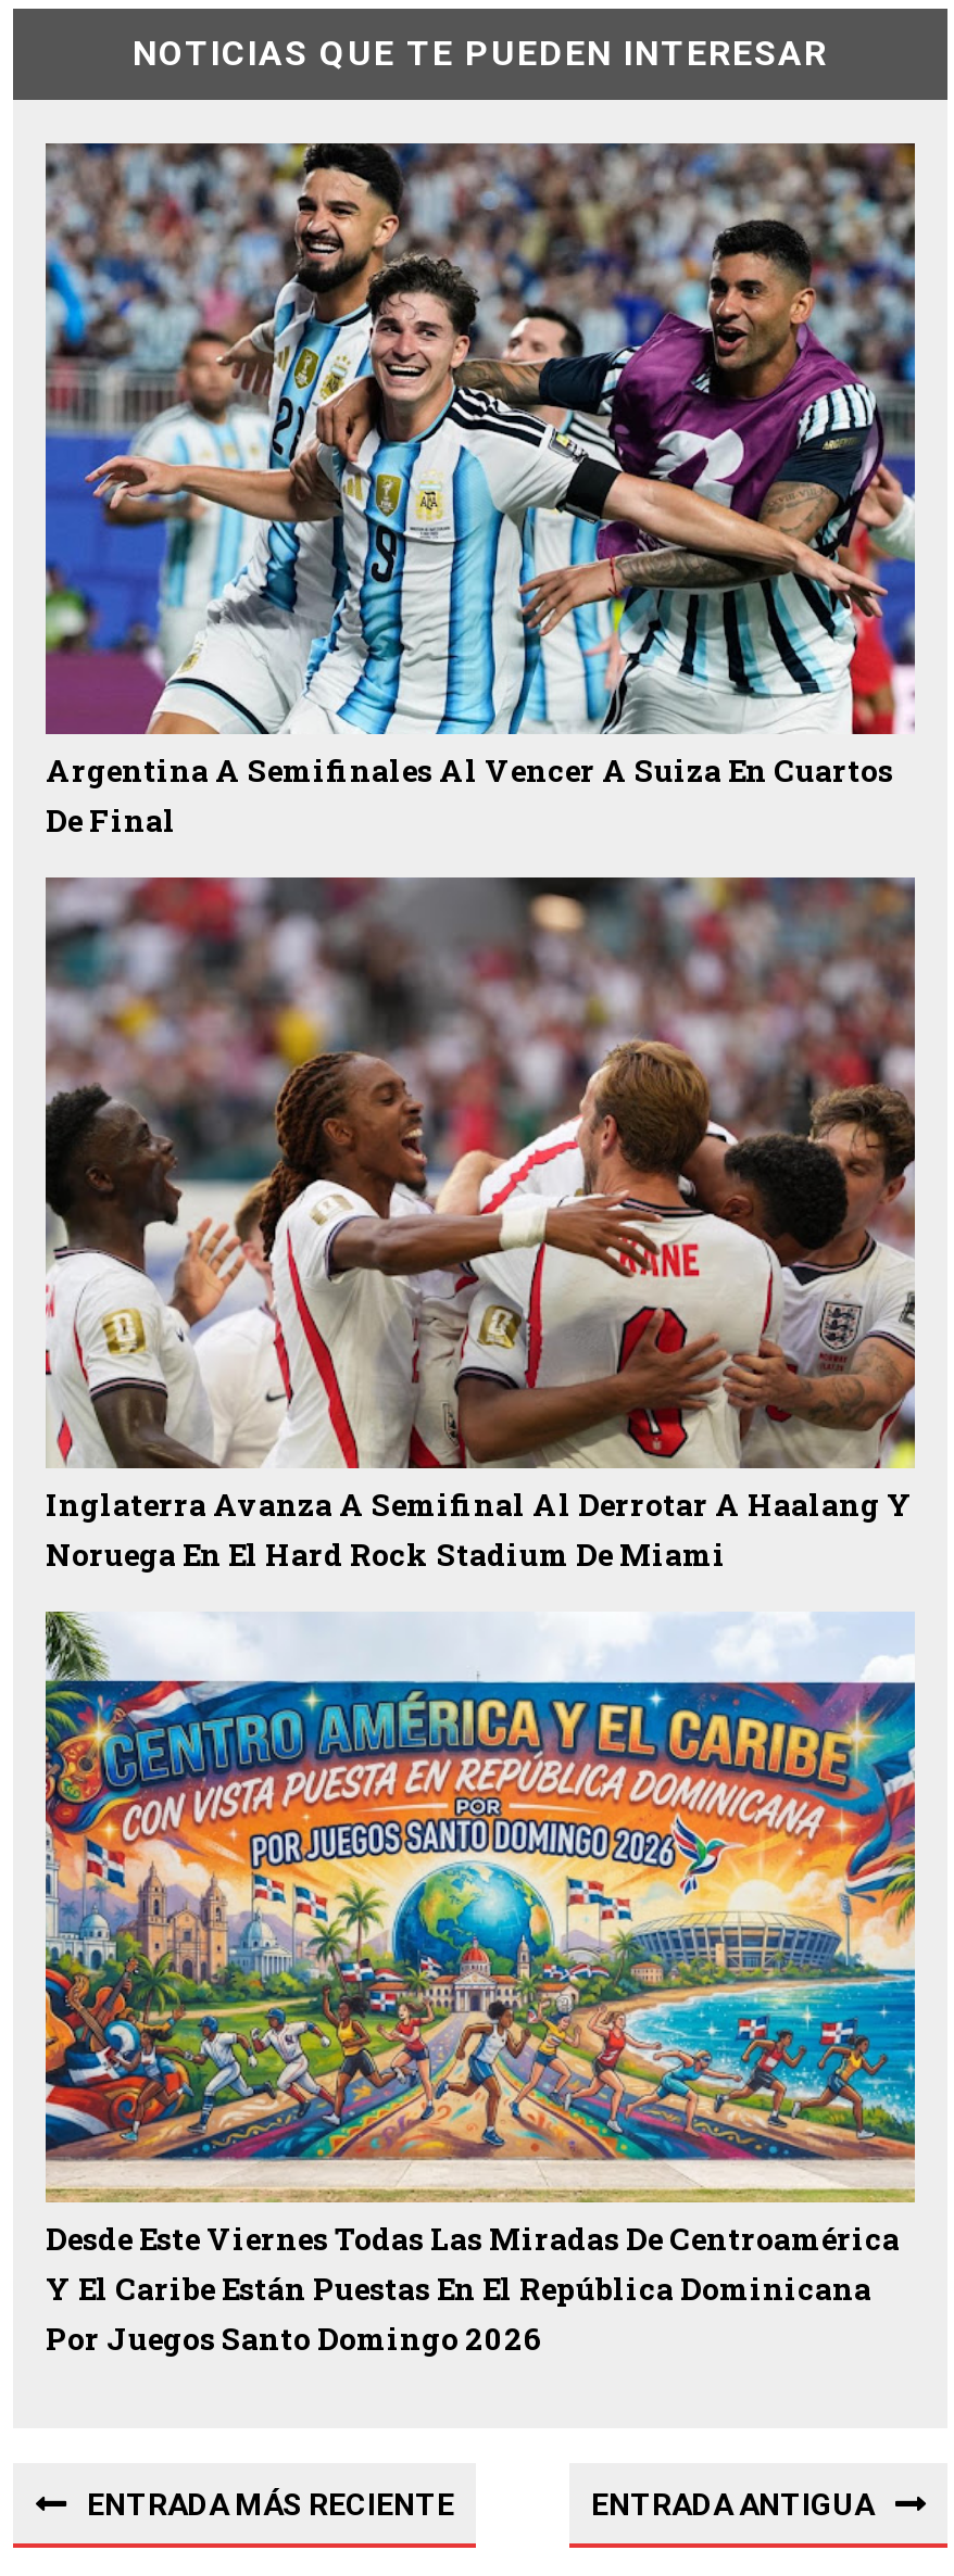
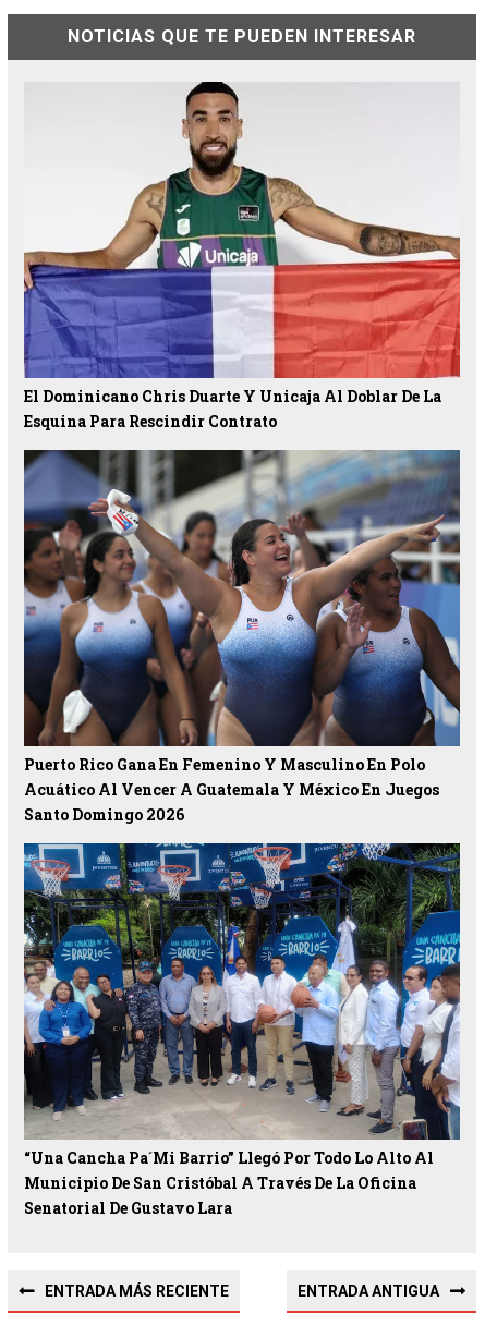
- [image]
- Argentina A Semifinales Al Vencer A Suiza En Cuartos
- De Final
+ [image]
+ El Dominicano Chris Duarte Y Unicaja Al Doblar De La
+ Esquina Para Rescindir Contrato

- [image]
- Inglaterra Avanza A Semifinal Al Derrotar A Haalang Y
- Noruega En El Hard Rock Stadium De Miami
+ [image]
+ Puerto Rico Gana En Femenino Y Masculino En Polo
+ Acuático Al Vencer A Guatemala Y México En Juegos
+ Santo Domingo 2026

- [image]
- Desde Este Viernes Todas Las Miradas De Centroamérica
- Y El Caribe Están Puestas En El República Dominicana
- Por Juegos Santo Domingo 2026
+ [image]
+ “Una Cancha Pa´mi Barrio” Llegó Por Todo Lo Alto Al
+ Municipio De San Cristóbal A Través De La Oficina
+ Senatorial De Gustavo Lara
